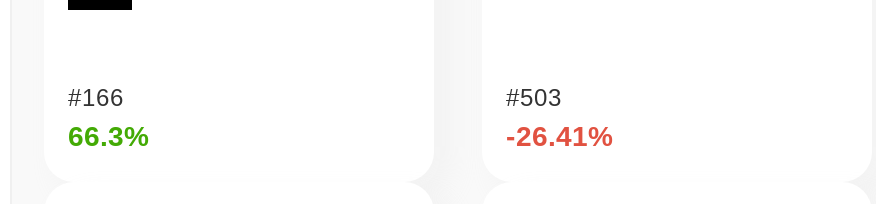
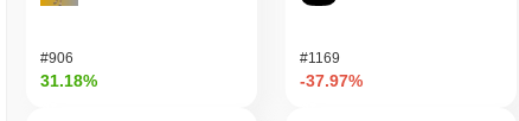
- #166
- 66.3%
+ #906
+ 31.18%

- #503
- -26.41%
+ #1169
+ -37.97%
